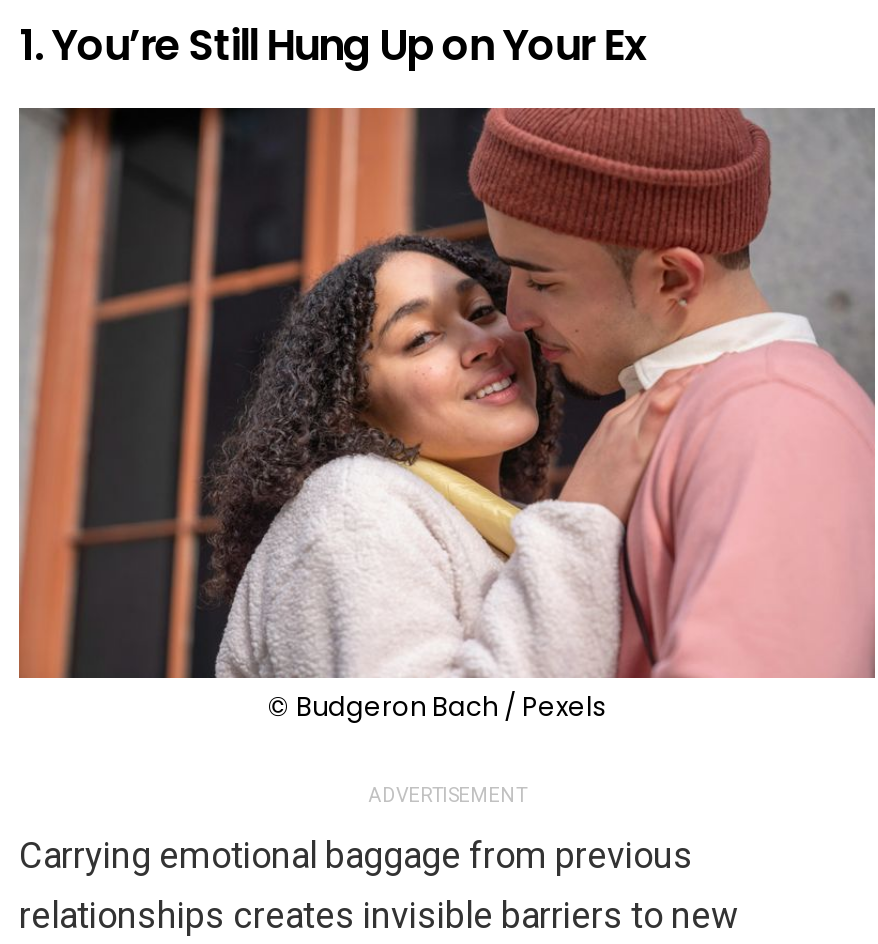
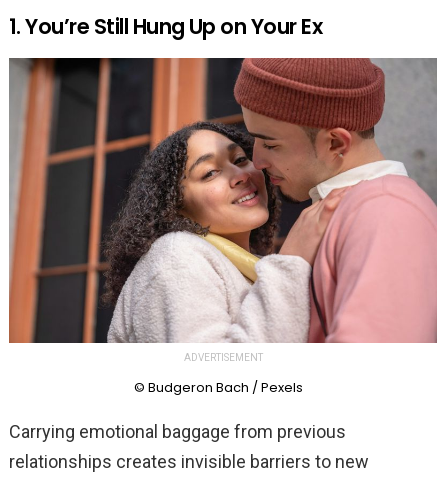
moved down: © Budgeron Bach / Pexels

moved up: ADVERTISEMENT
